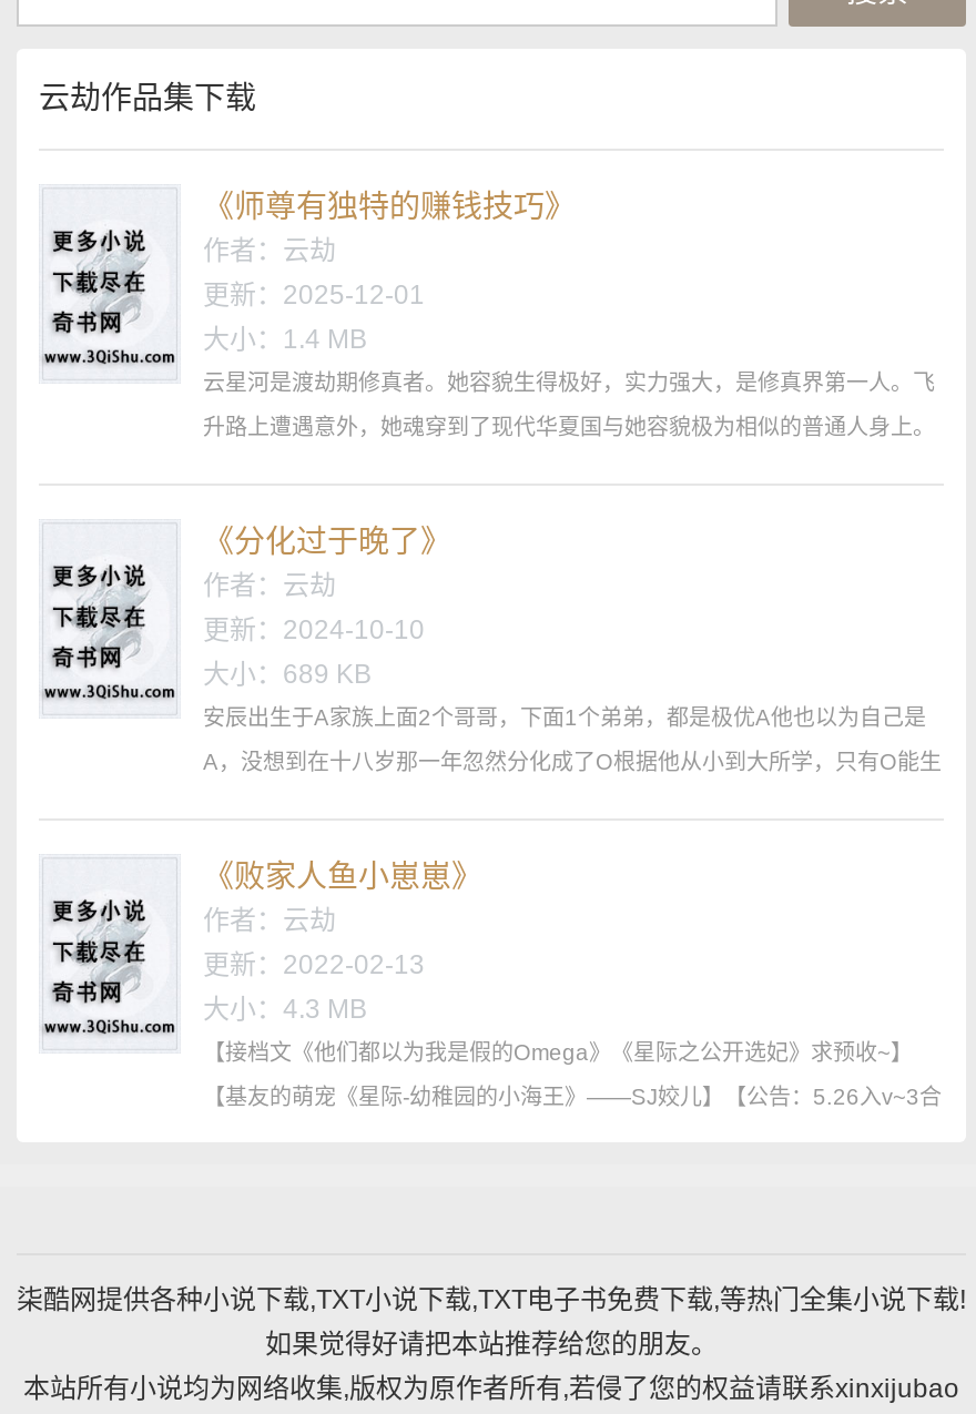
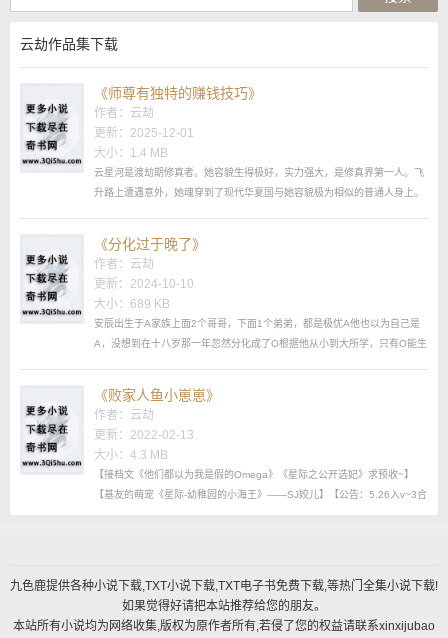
- 柒酷网提供各种小说下载,TXT小说下载,TXT电子书免费下载,等热门全集小说下载!
+ 九色鹿提供各种小说下载,TXT小说下载,TXT电子书免费下载,等热门全集小说下载!
